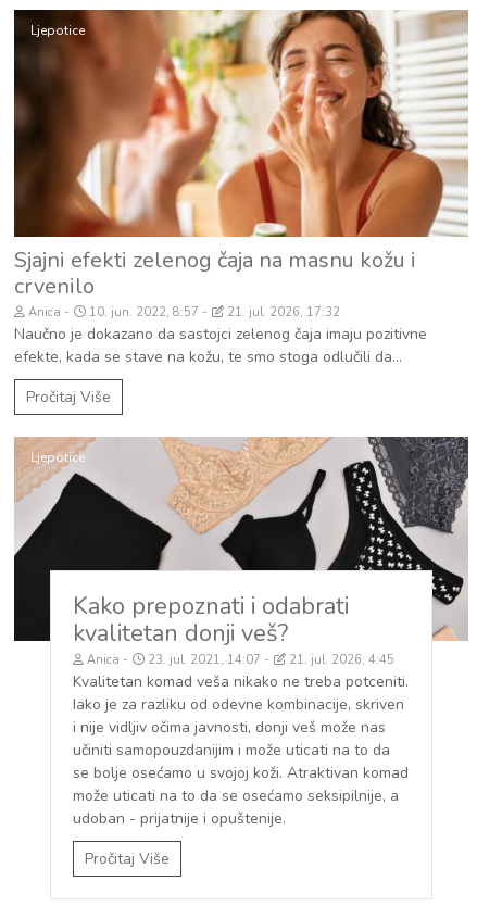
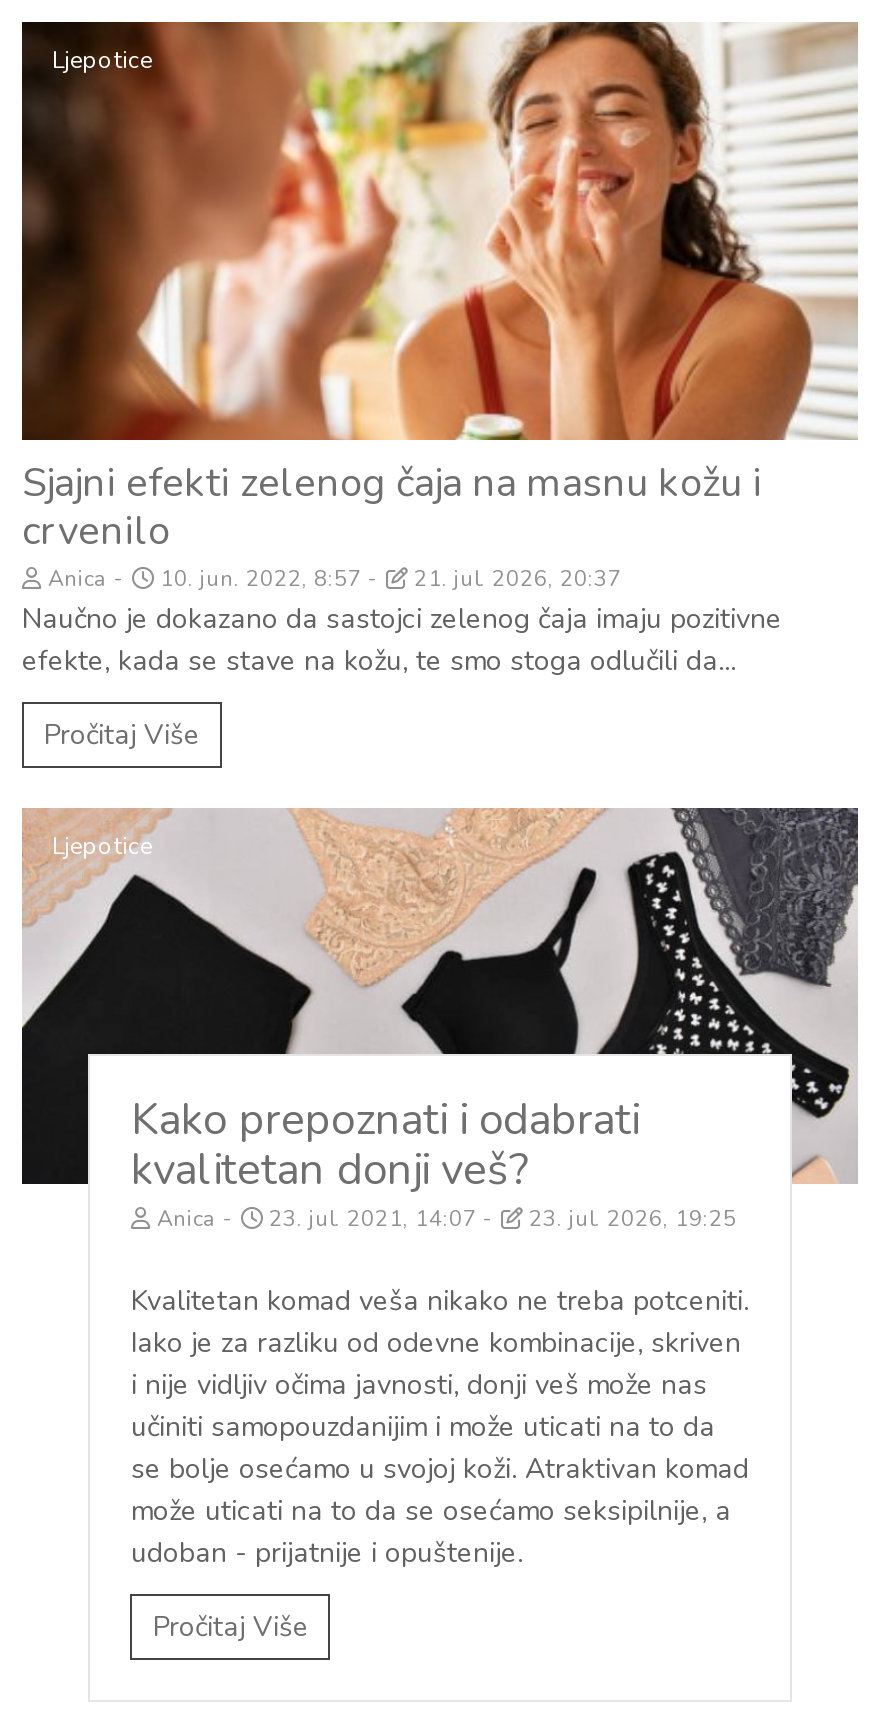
- Anica 10. jun. 2022, 8:57 21. jul. 2026, 17:32
+ Anica 10. jun. 2022, 8:57 21. jul. 2026, 20:37

- Anica 23. jul. 2021, 14:07 21. jul. 2026, 4:45
+ Anica 23. jul. 2021, 14:07 23. jul. 2026, 19:25
